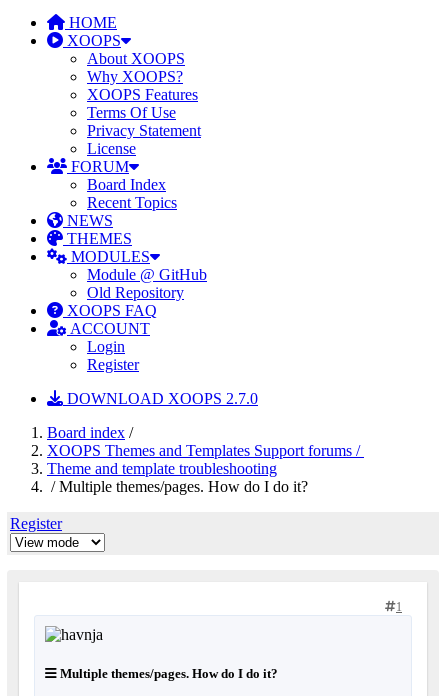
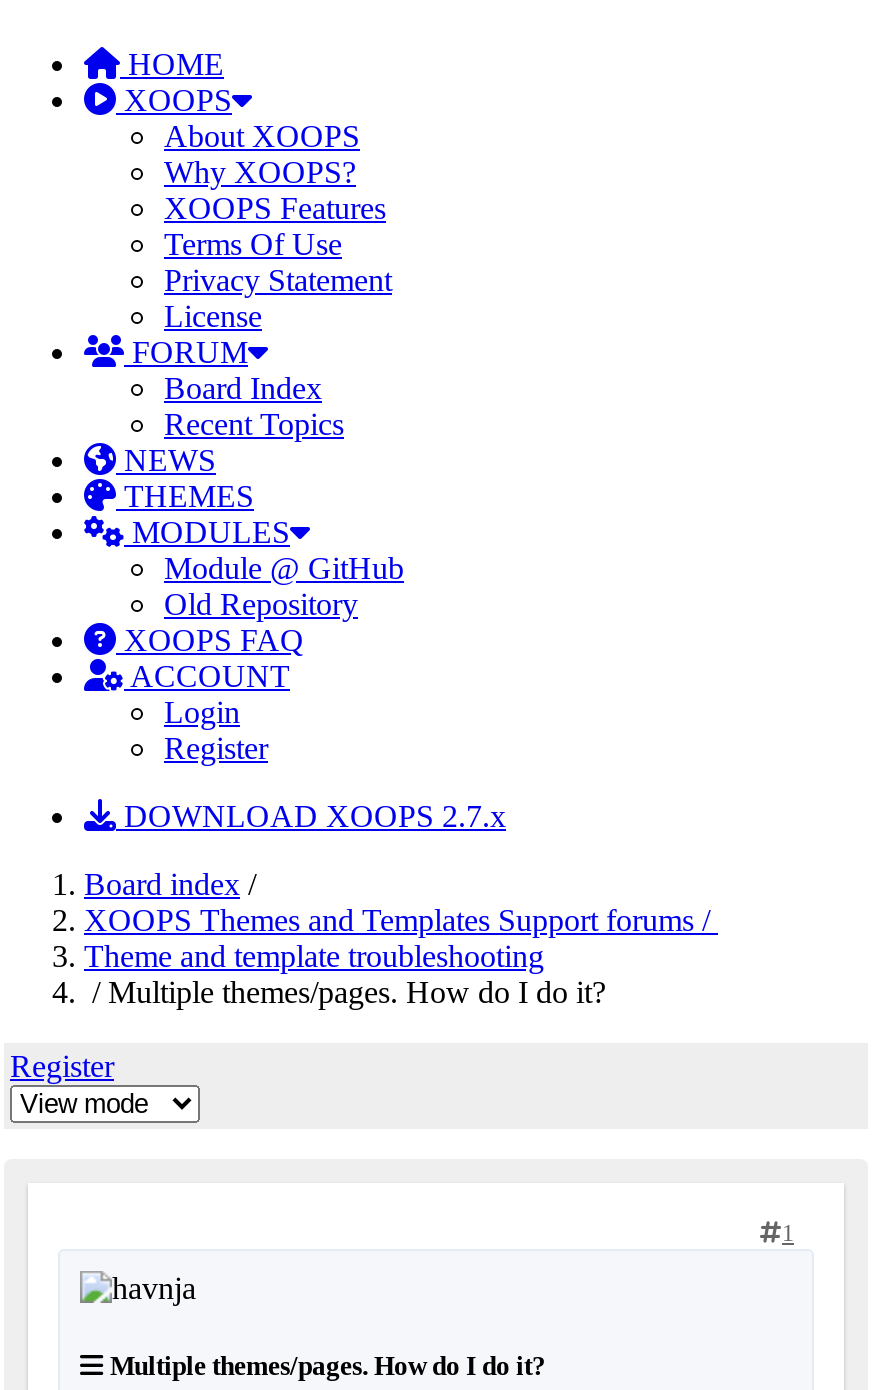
- DOWNLOAD XOOPS 2.7.0
+ DOWNLOAD XOOPS 2.7.x
